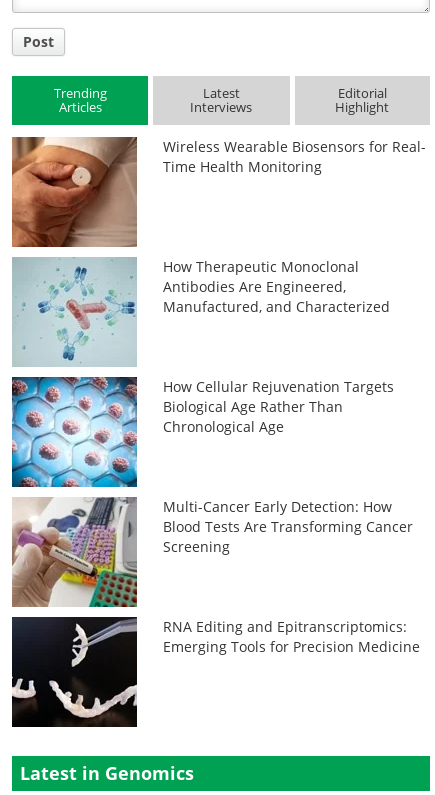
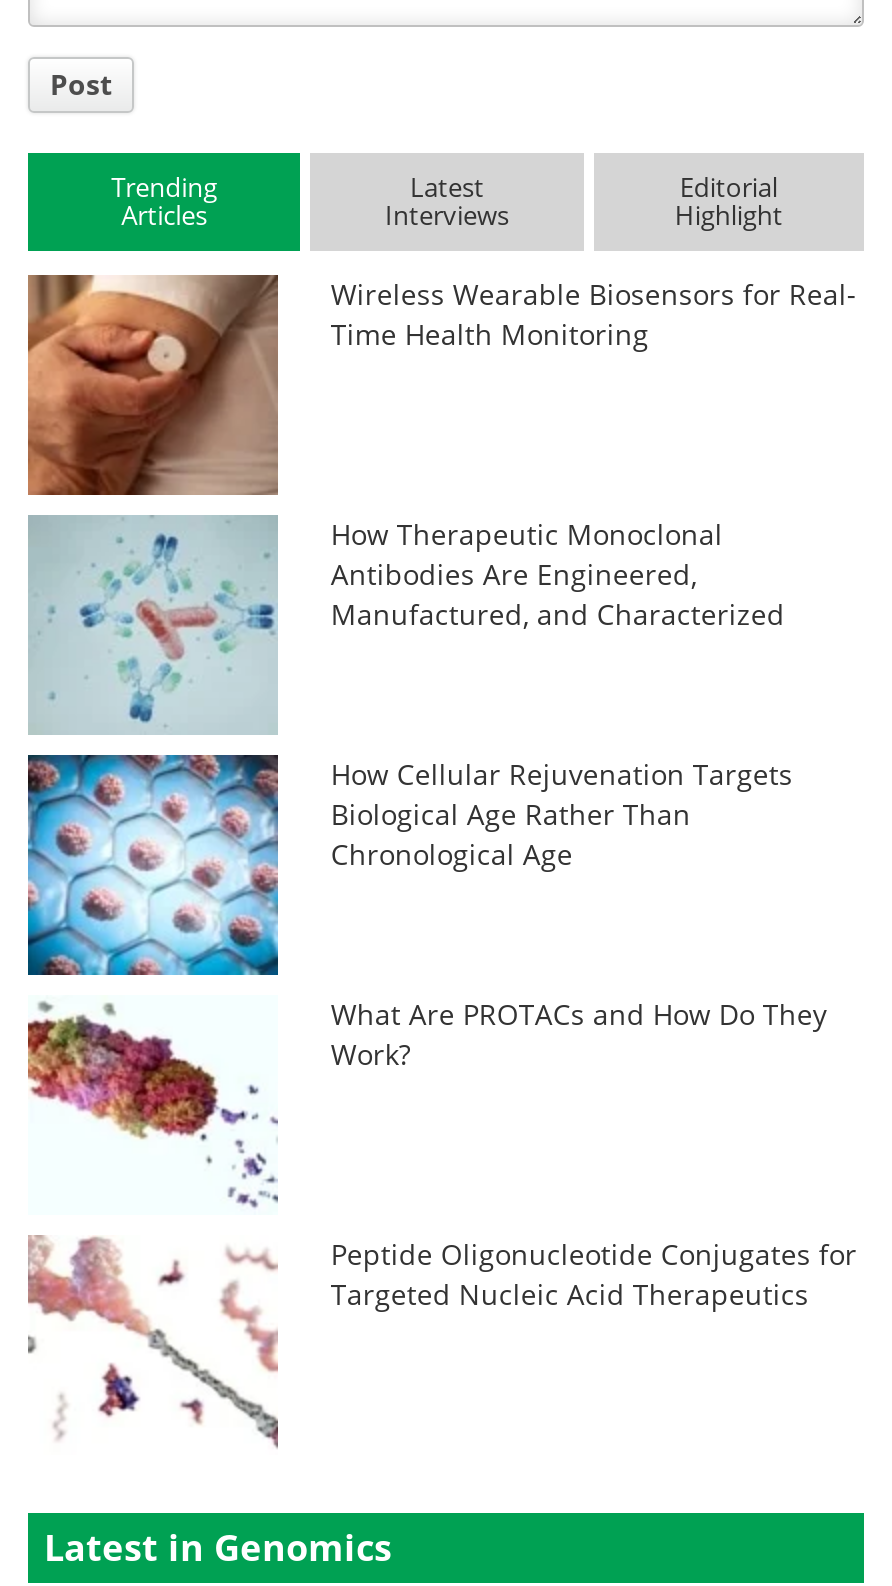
- [image]
- Multi-Cancer Early Detection: How
- Blood Tests Are Transforming Cancer
- Screening
+ [image]
+ What Are PROTACs and How Do They
+ Work?

- [image]
- RNA Editing and Epitranscriptomics:
- Emerging Tools for Precision Medicine
+ [image]
+ Peptide Oligonucleotide Conjugates for
+ Targeted Nucleic Acid Therapeutics
